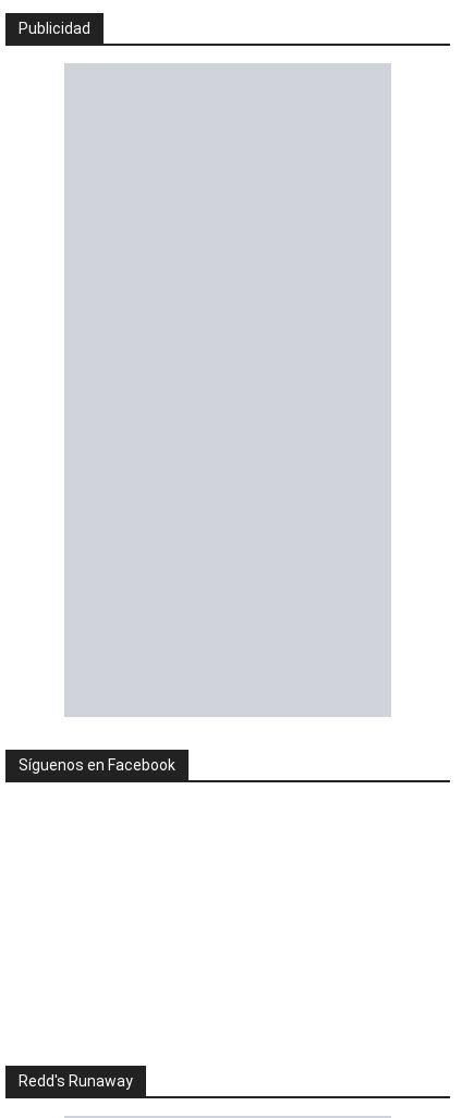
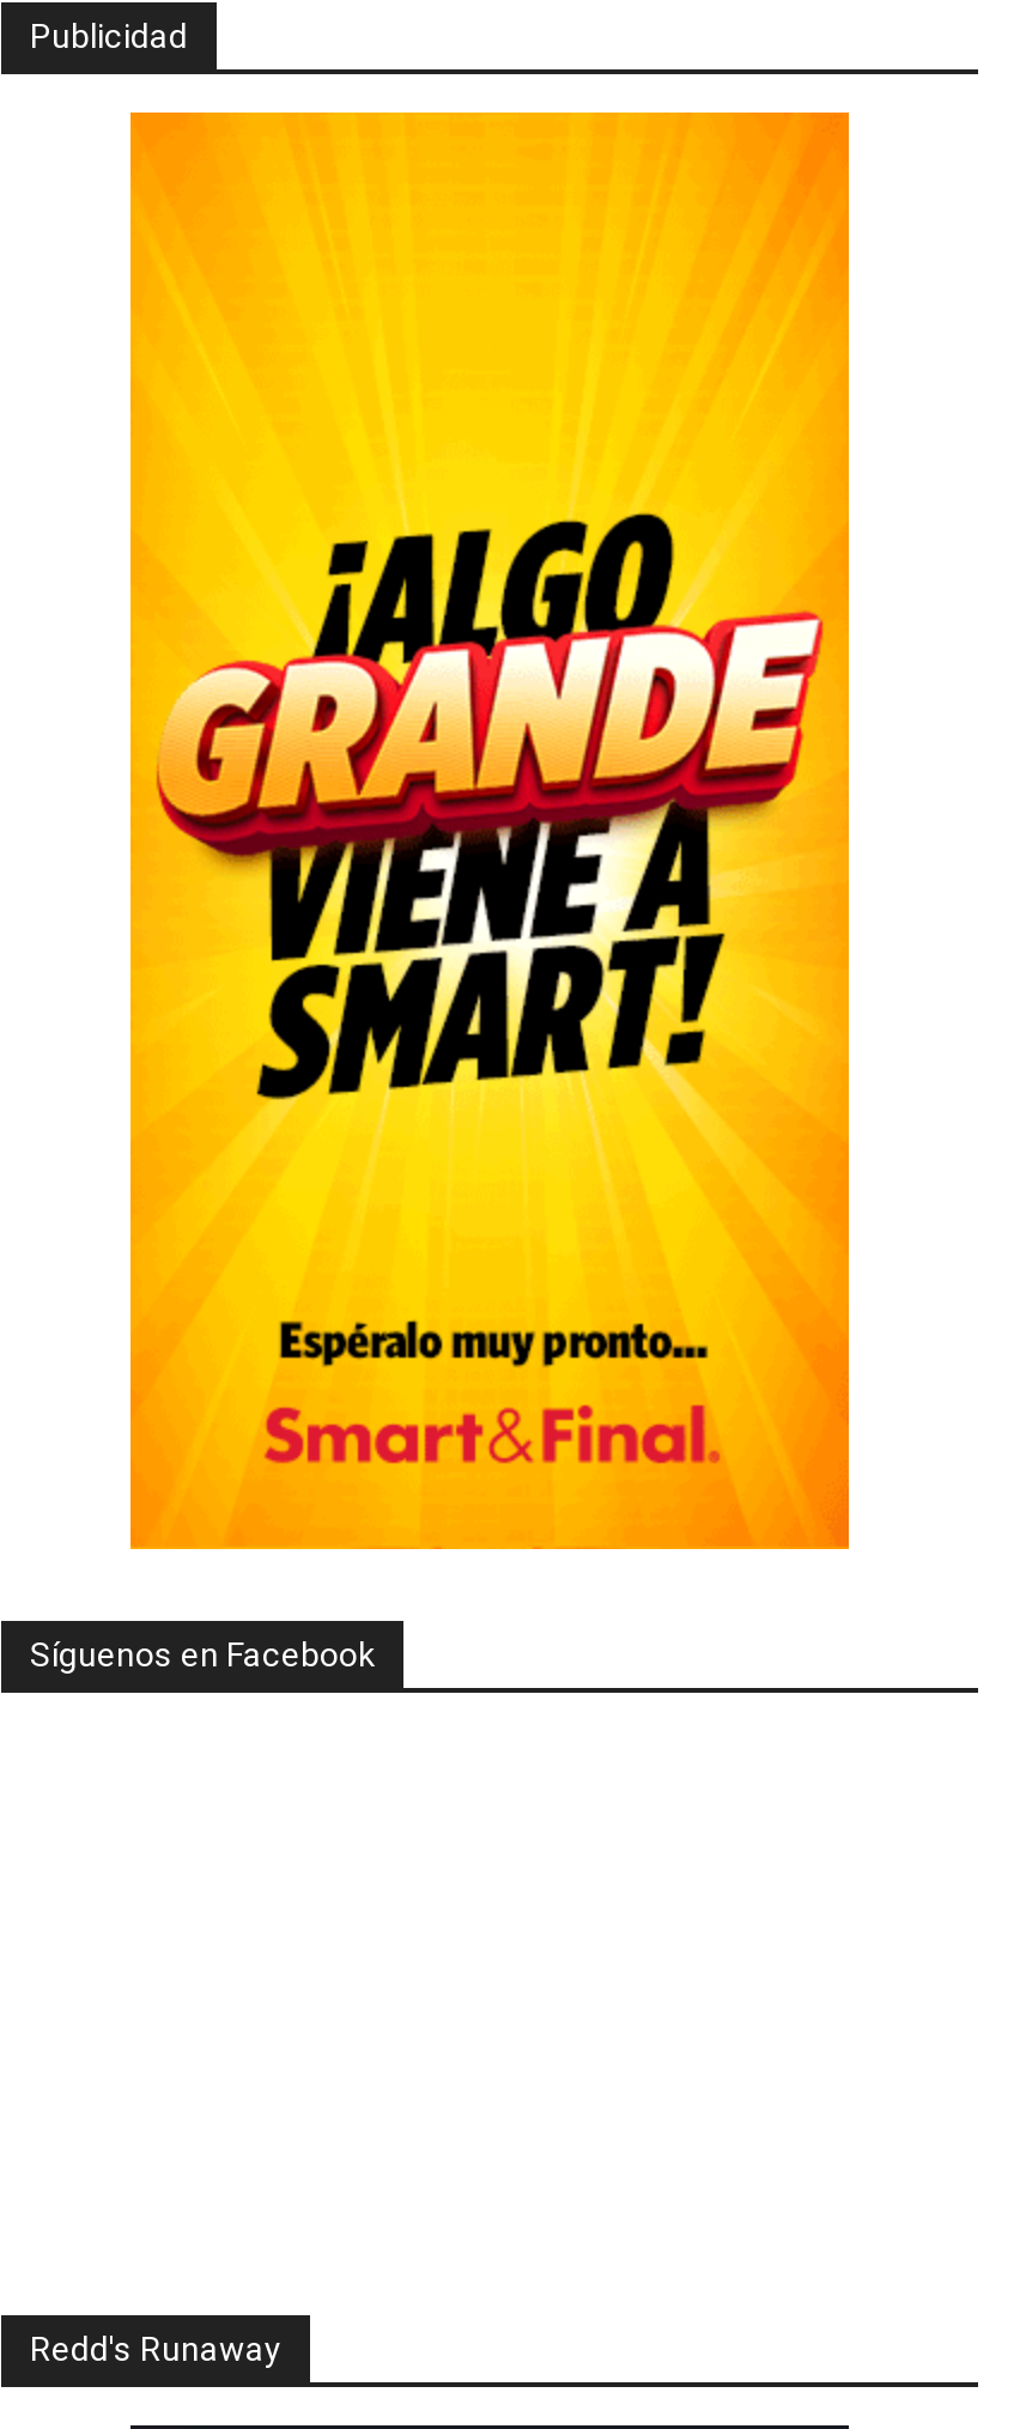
+ [image]
